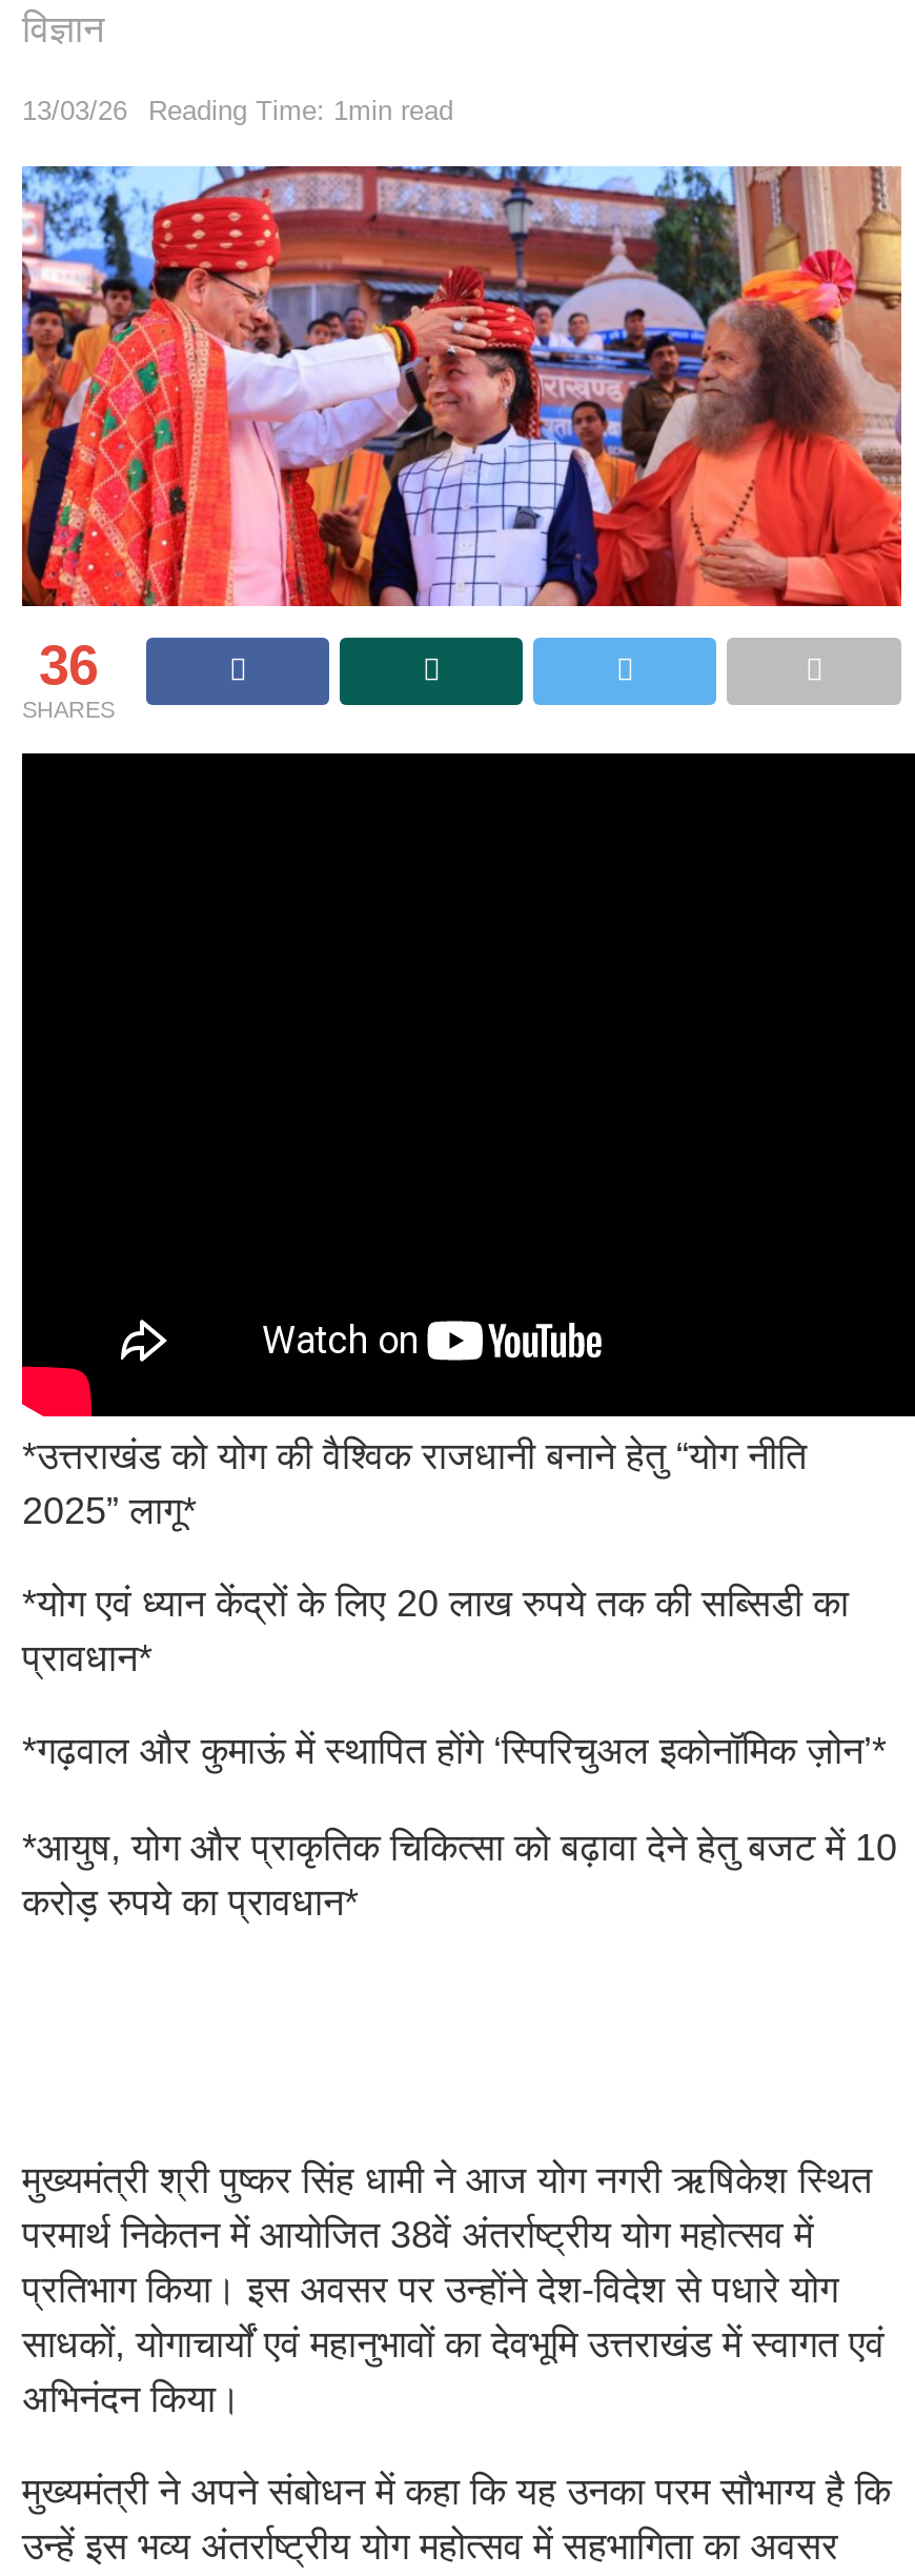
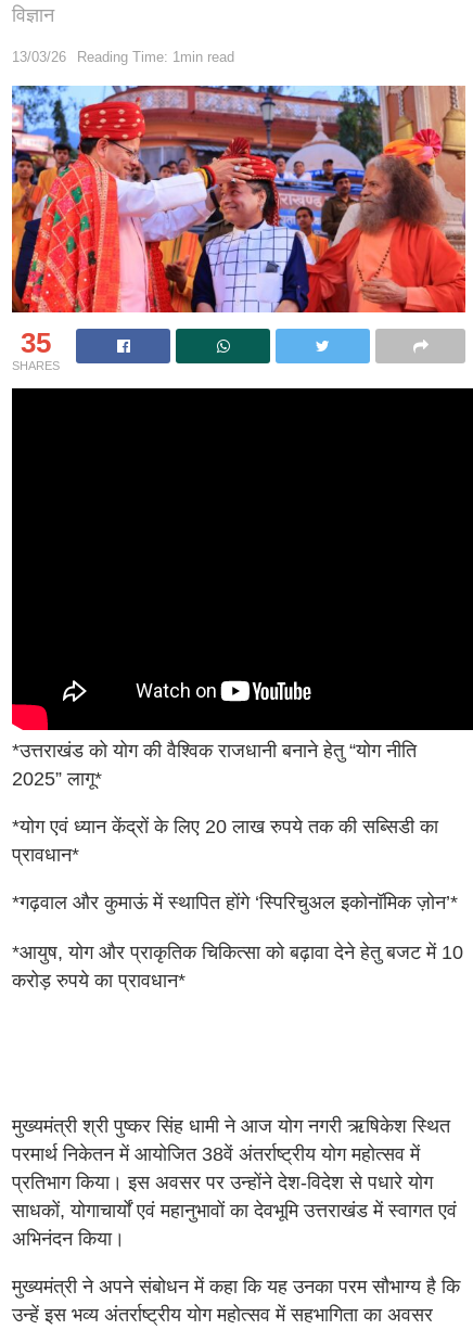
- 36
+ 35
